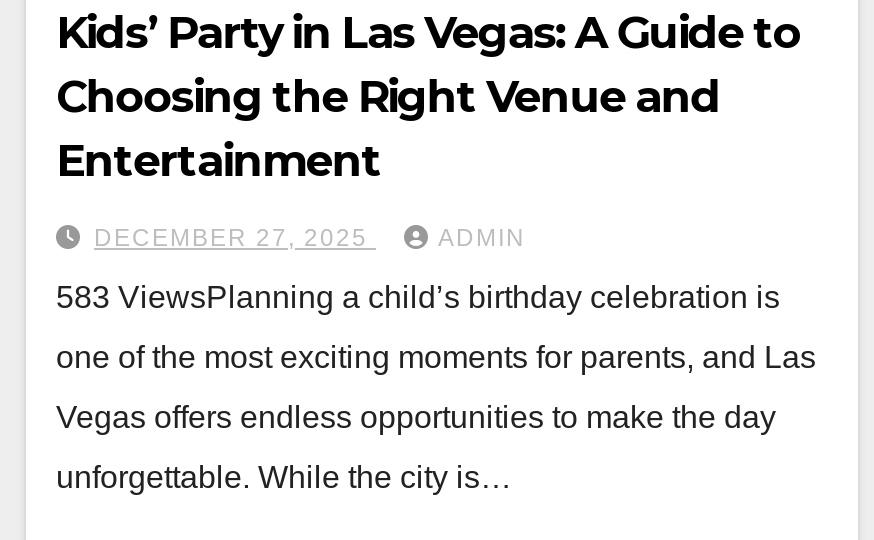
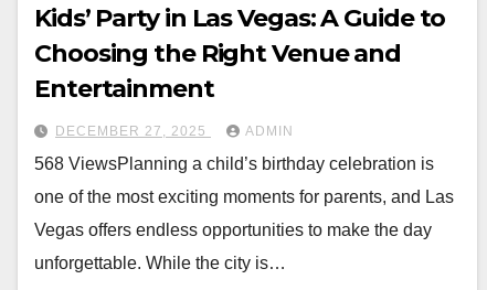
- 583 ViewsPlanning a child’s birthday celebration is
+ 568 ViewsPlanning a child’s birthday celebration is
